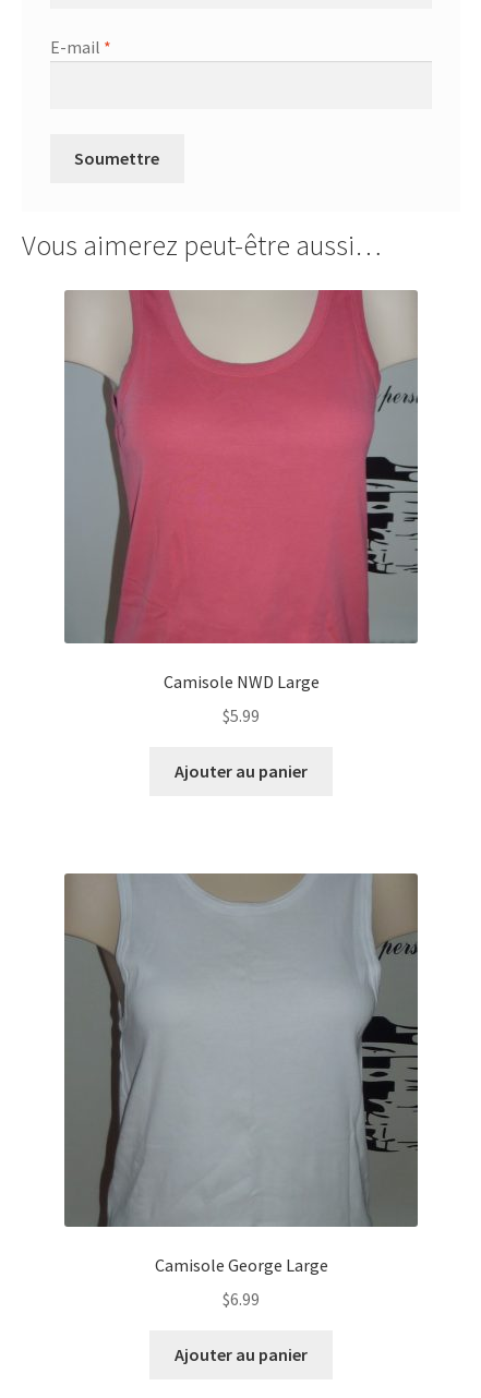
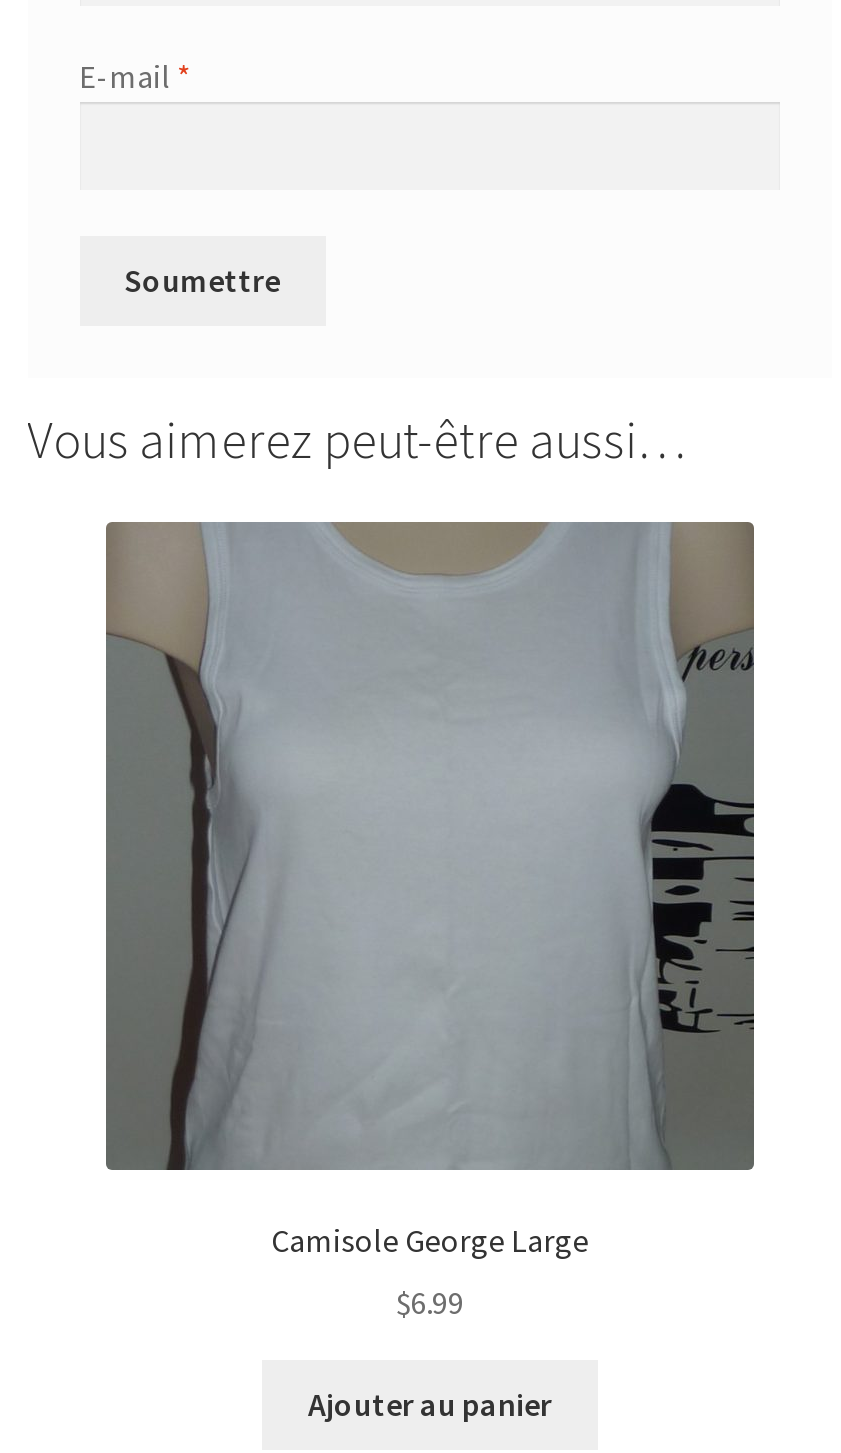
- [image]
- Camisole NWD Large
- $5.99
- Ajouter au panier
